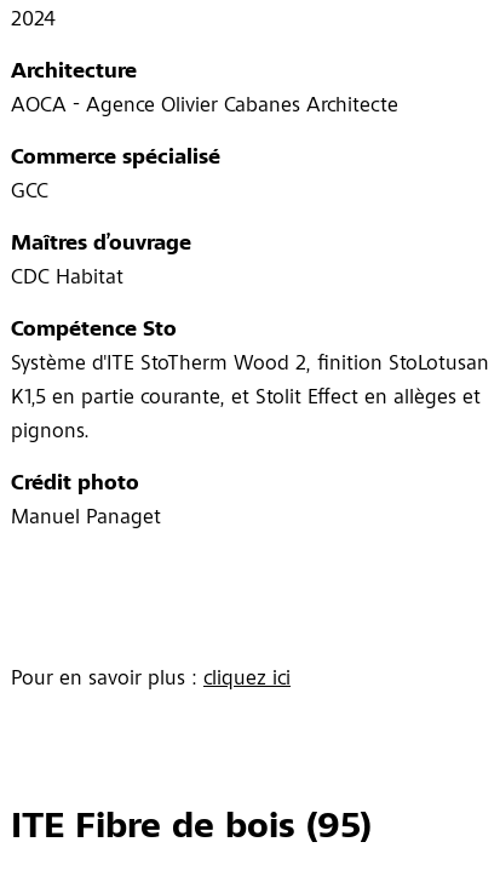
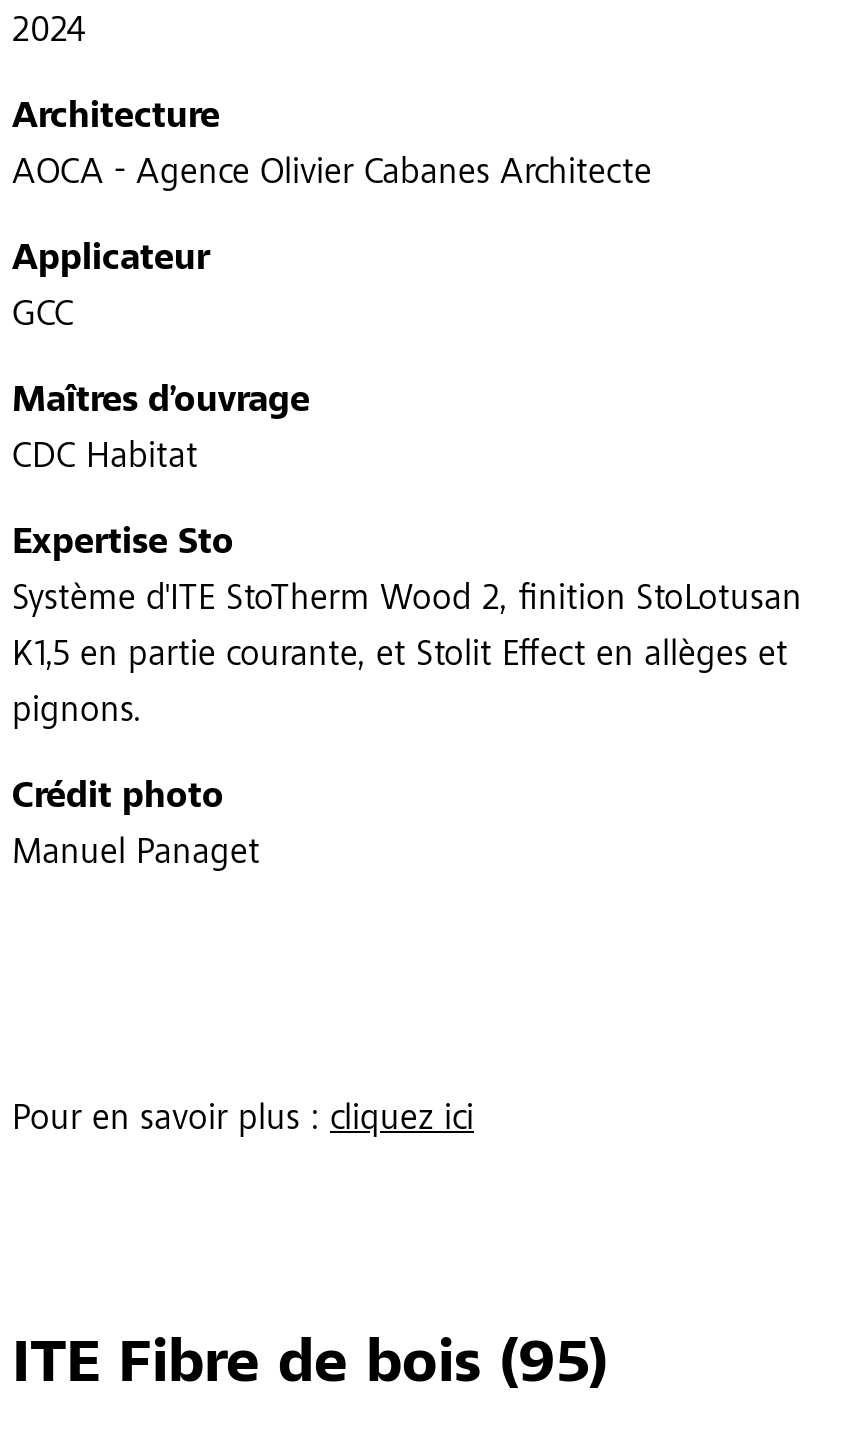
- Commerce spécialisé
+ Applicateur

- Compétence Sto
+ Expertise Sto
